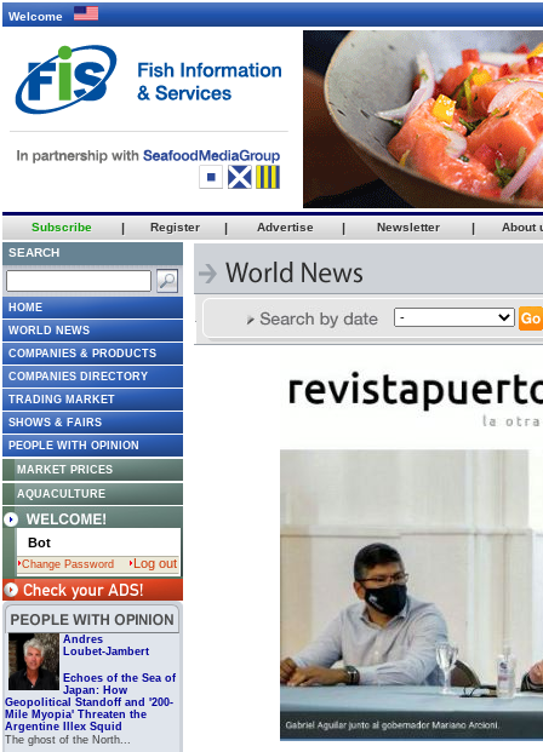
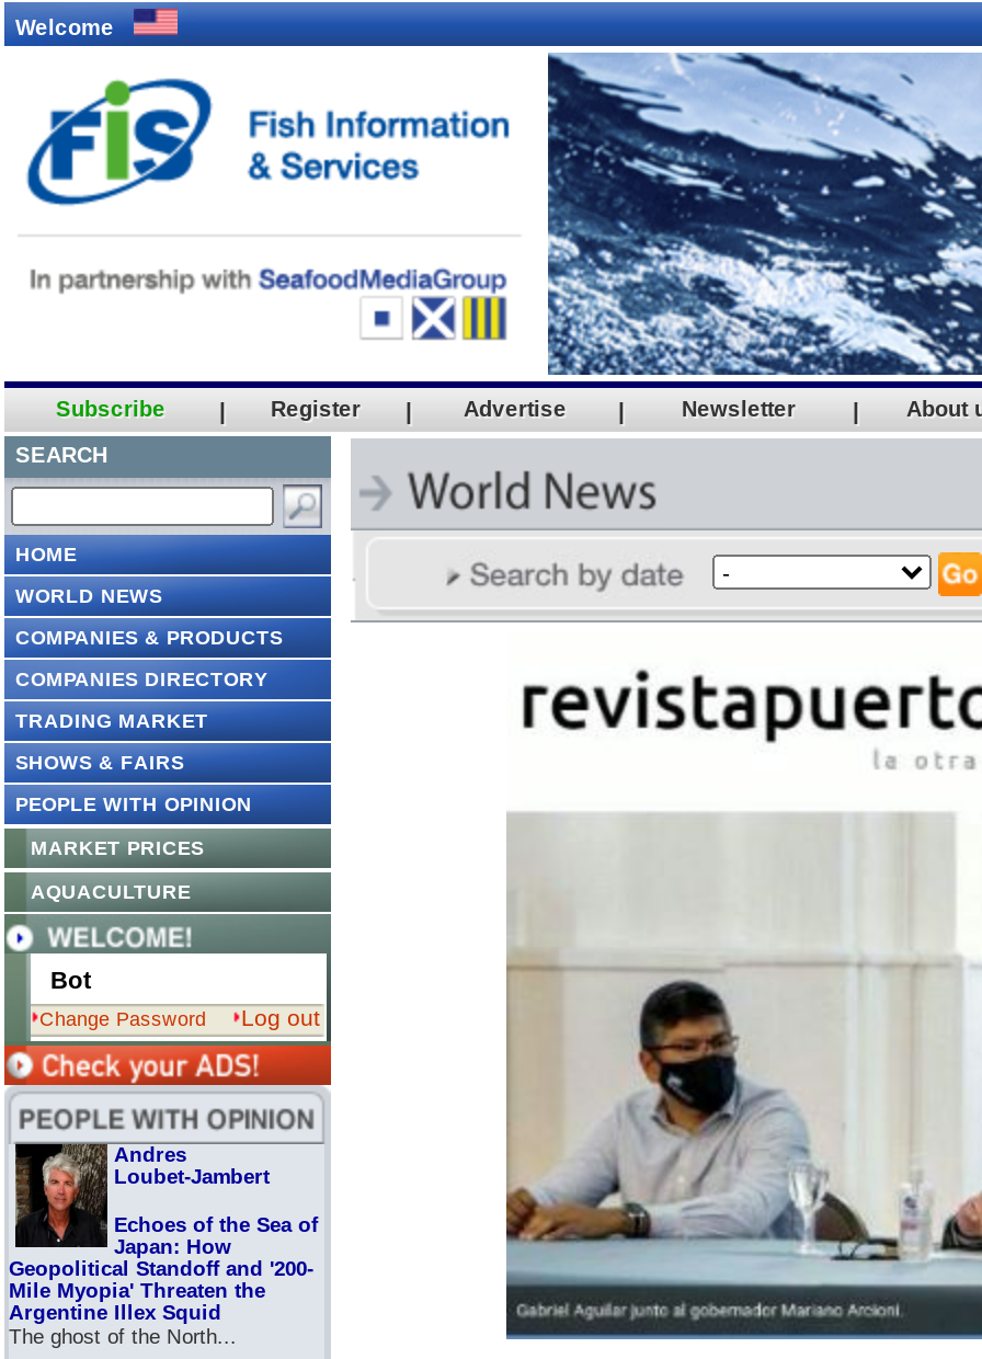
- [image]
+ [image]
